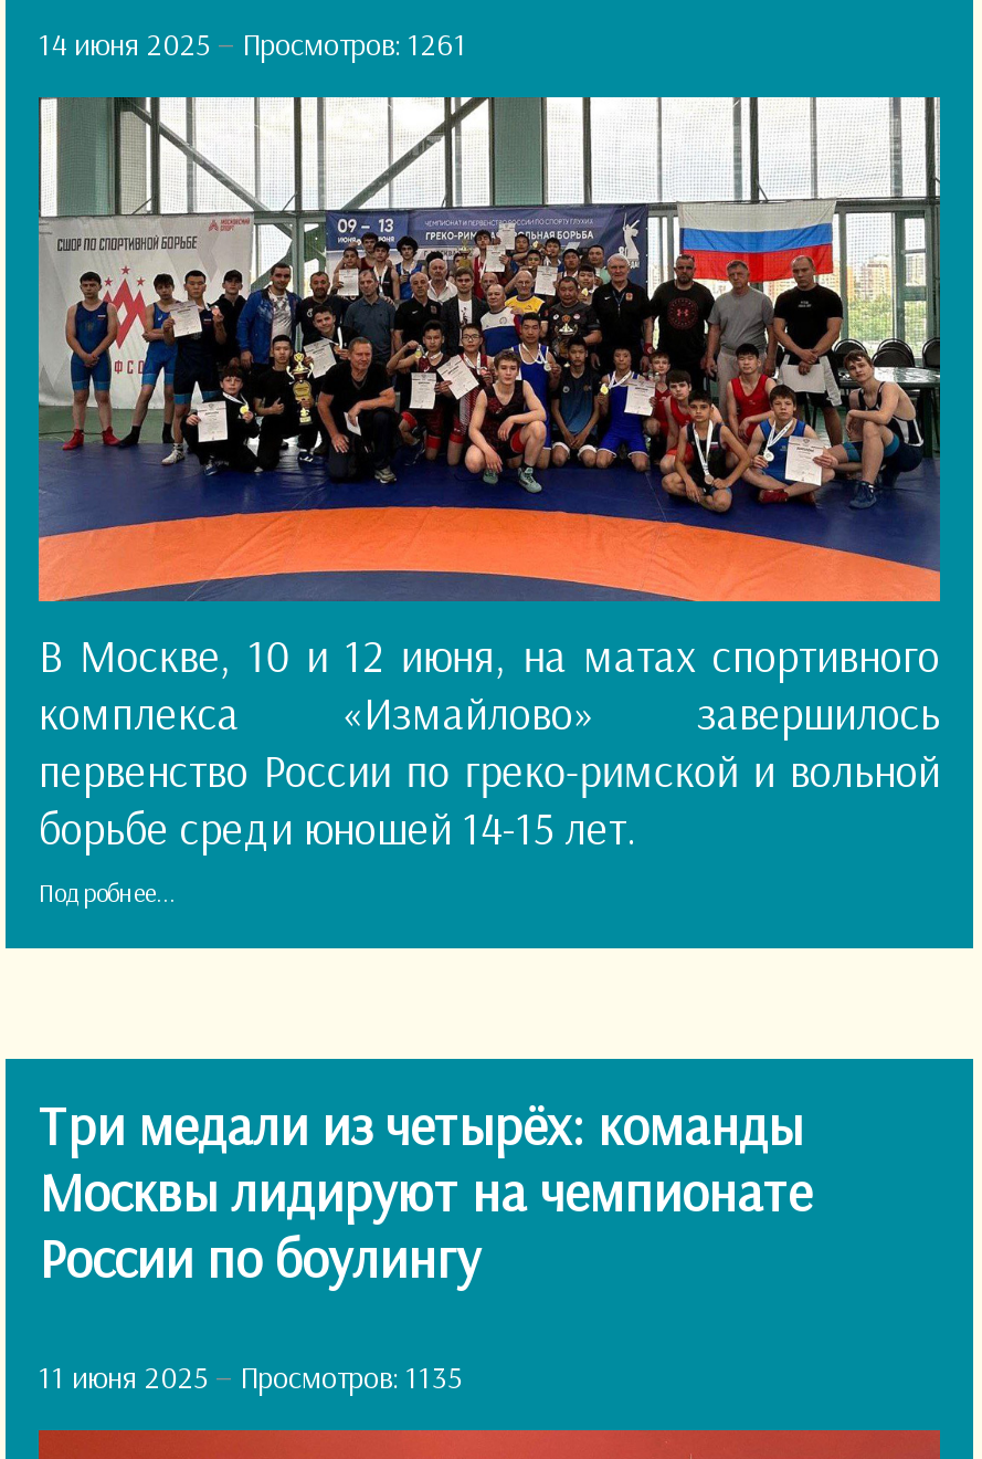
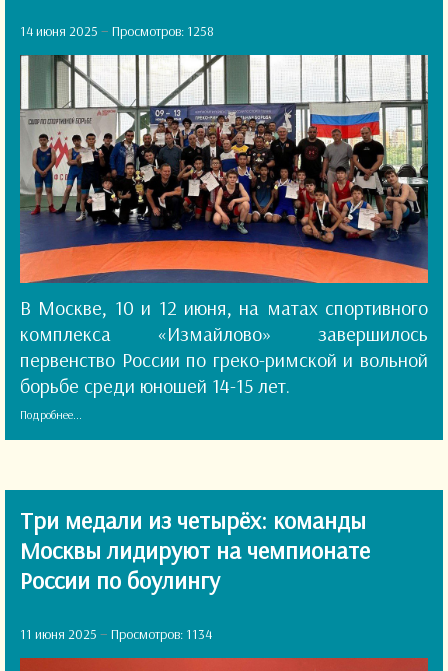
- 14 июня 2025 Просмотров: 1261
+ 14 июня 2025 Просмотров: 1258

- 11 июня 2025 Просмотров: 1135
+ 11 июня 2025 Просмотров: 1134
